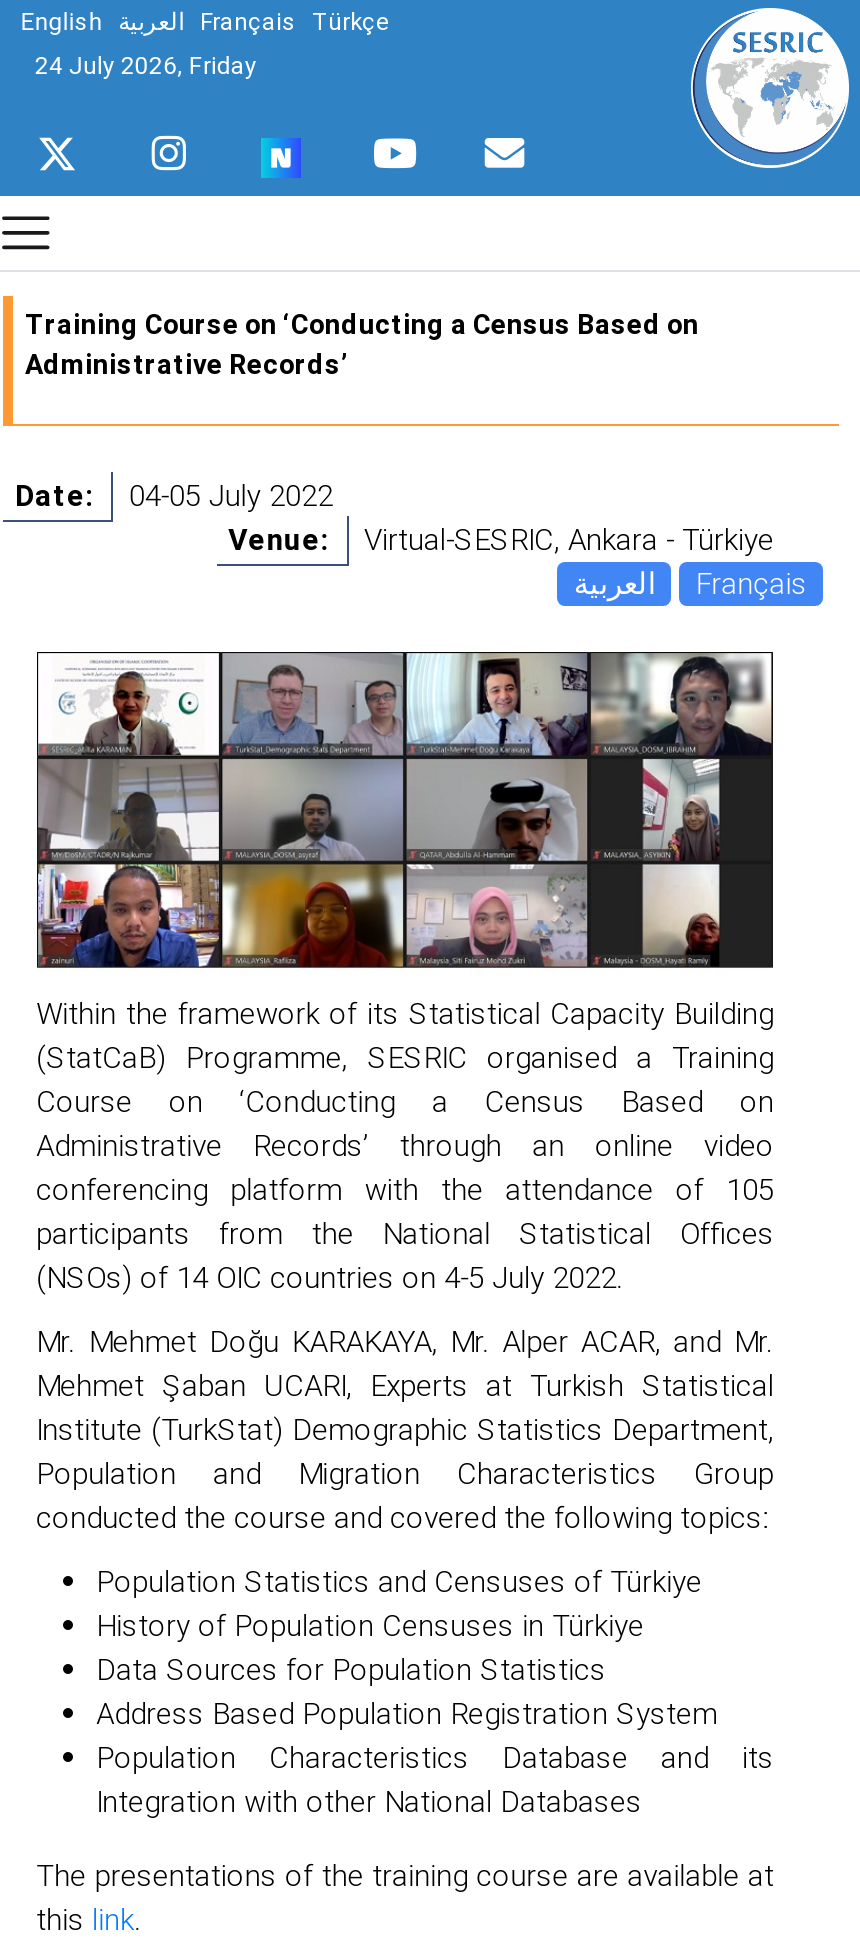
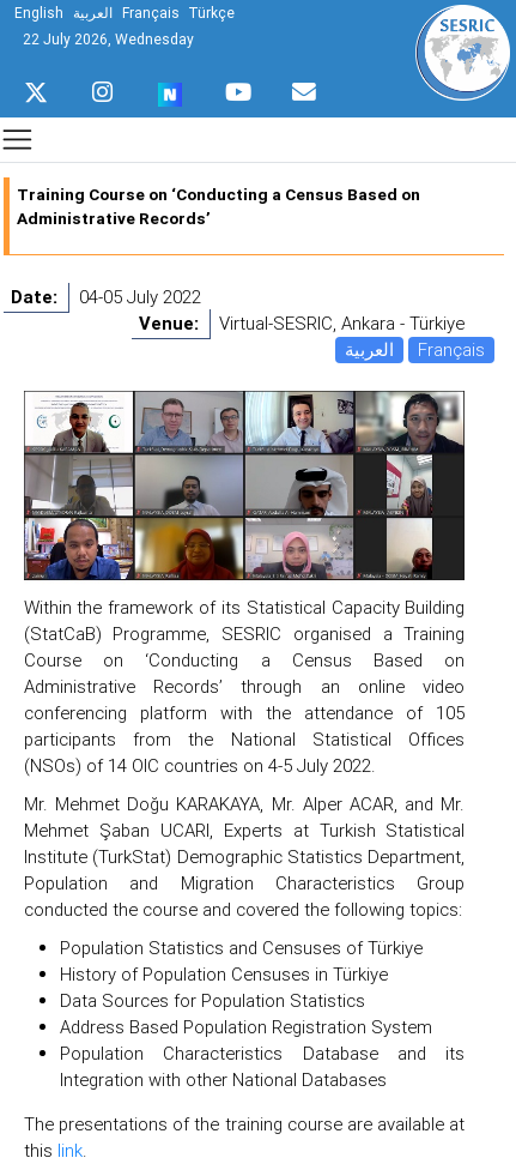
- 24 July 2026, Friday
+ 22 July 2026, Wednesday
